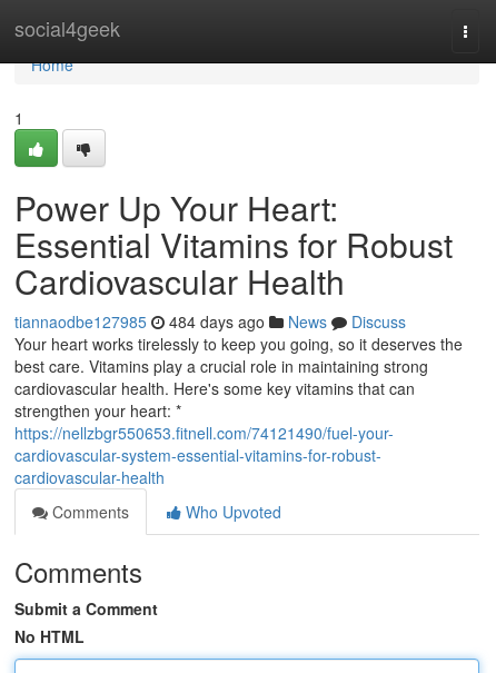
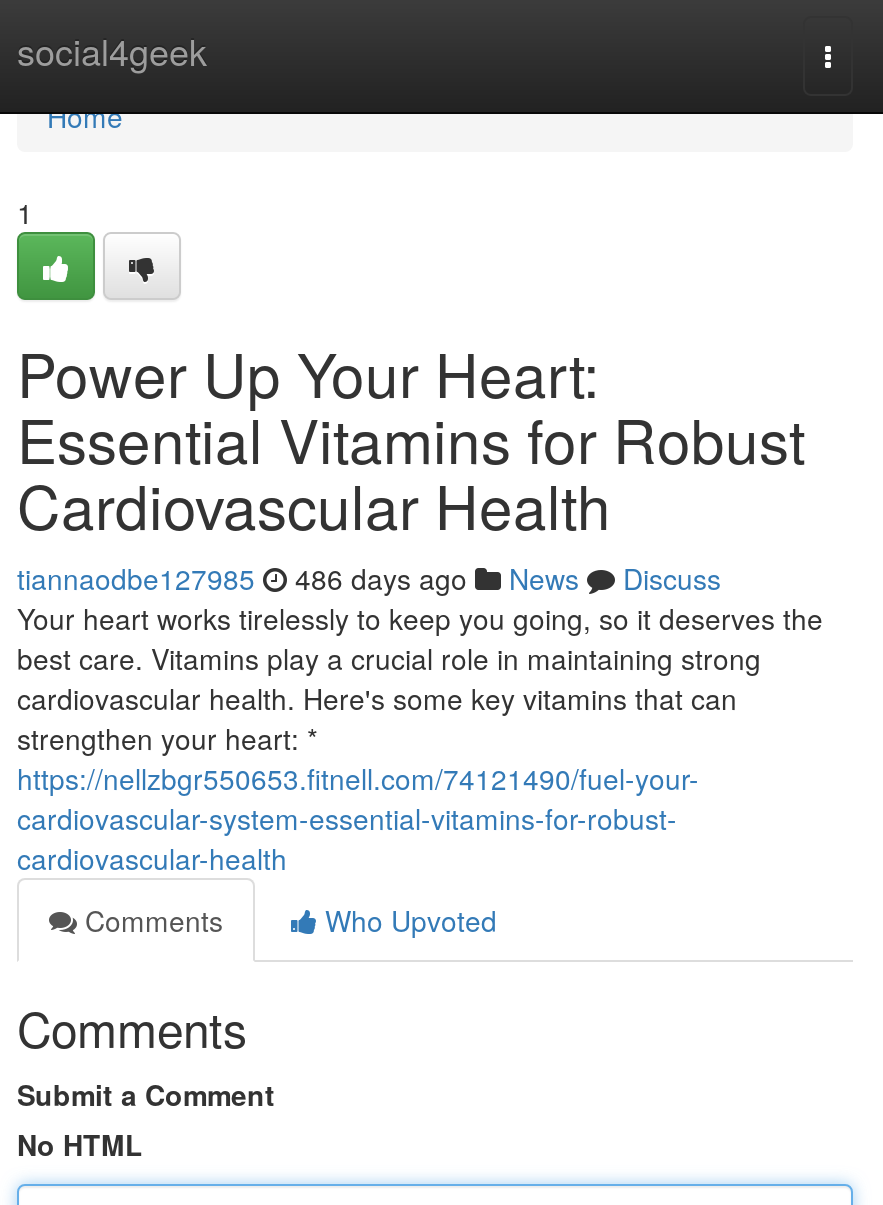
- tiannaodbe127985 484 days ago News Discuss
+ tiannaodbe127985 486 days ago News Discuss
